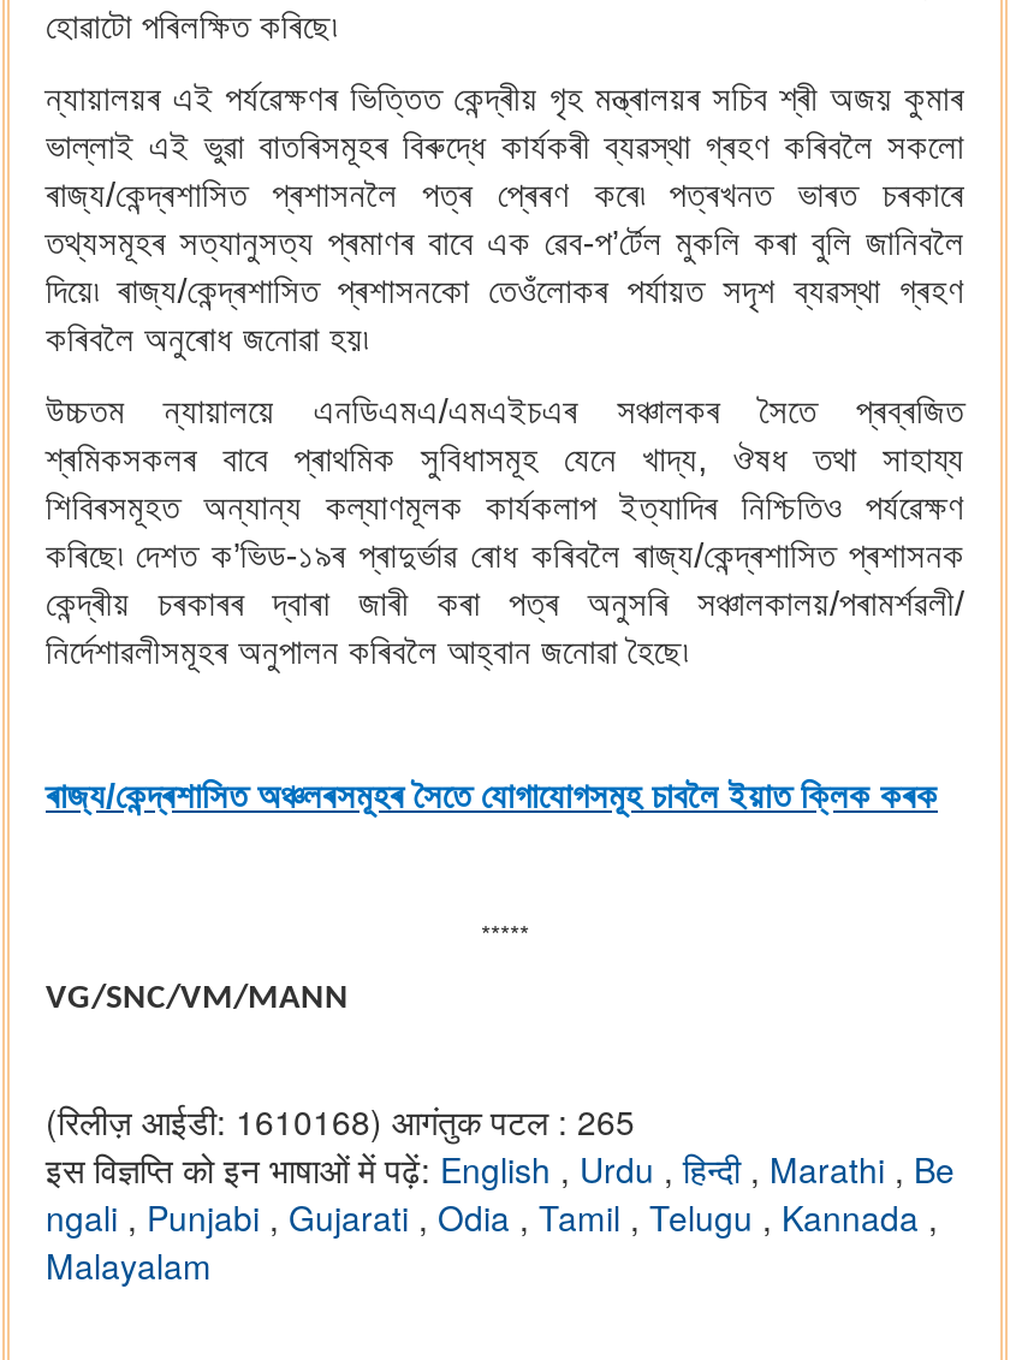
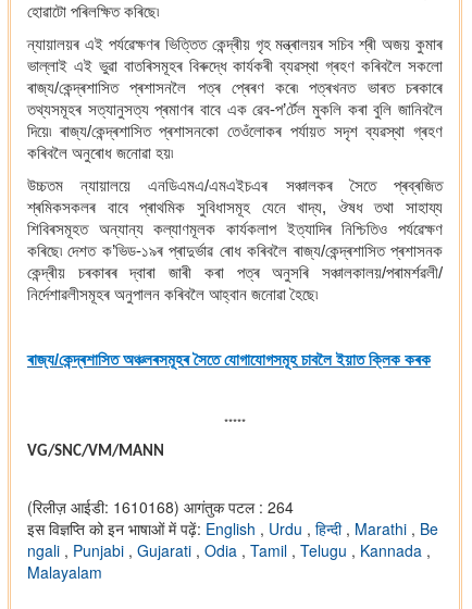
- (रिलीज़ आईडी: 1610168) आगंतुक पटल : 265
+ (रिलीज़ आईडी: 1610168) आगंतुक पटल : 264
